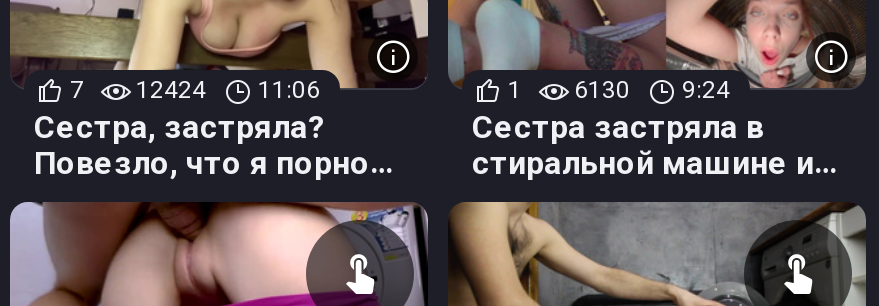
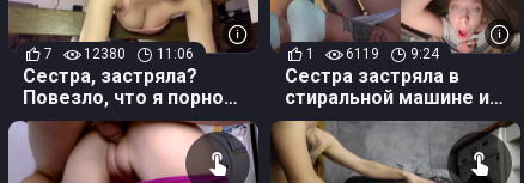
- 7 12424 11:06
+ 7 12380 11:06

- 1 6130 9:24
+ 1 6119 9:24
